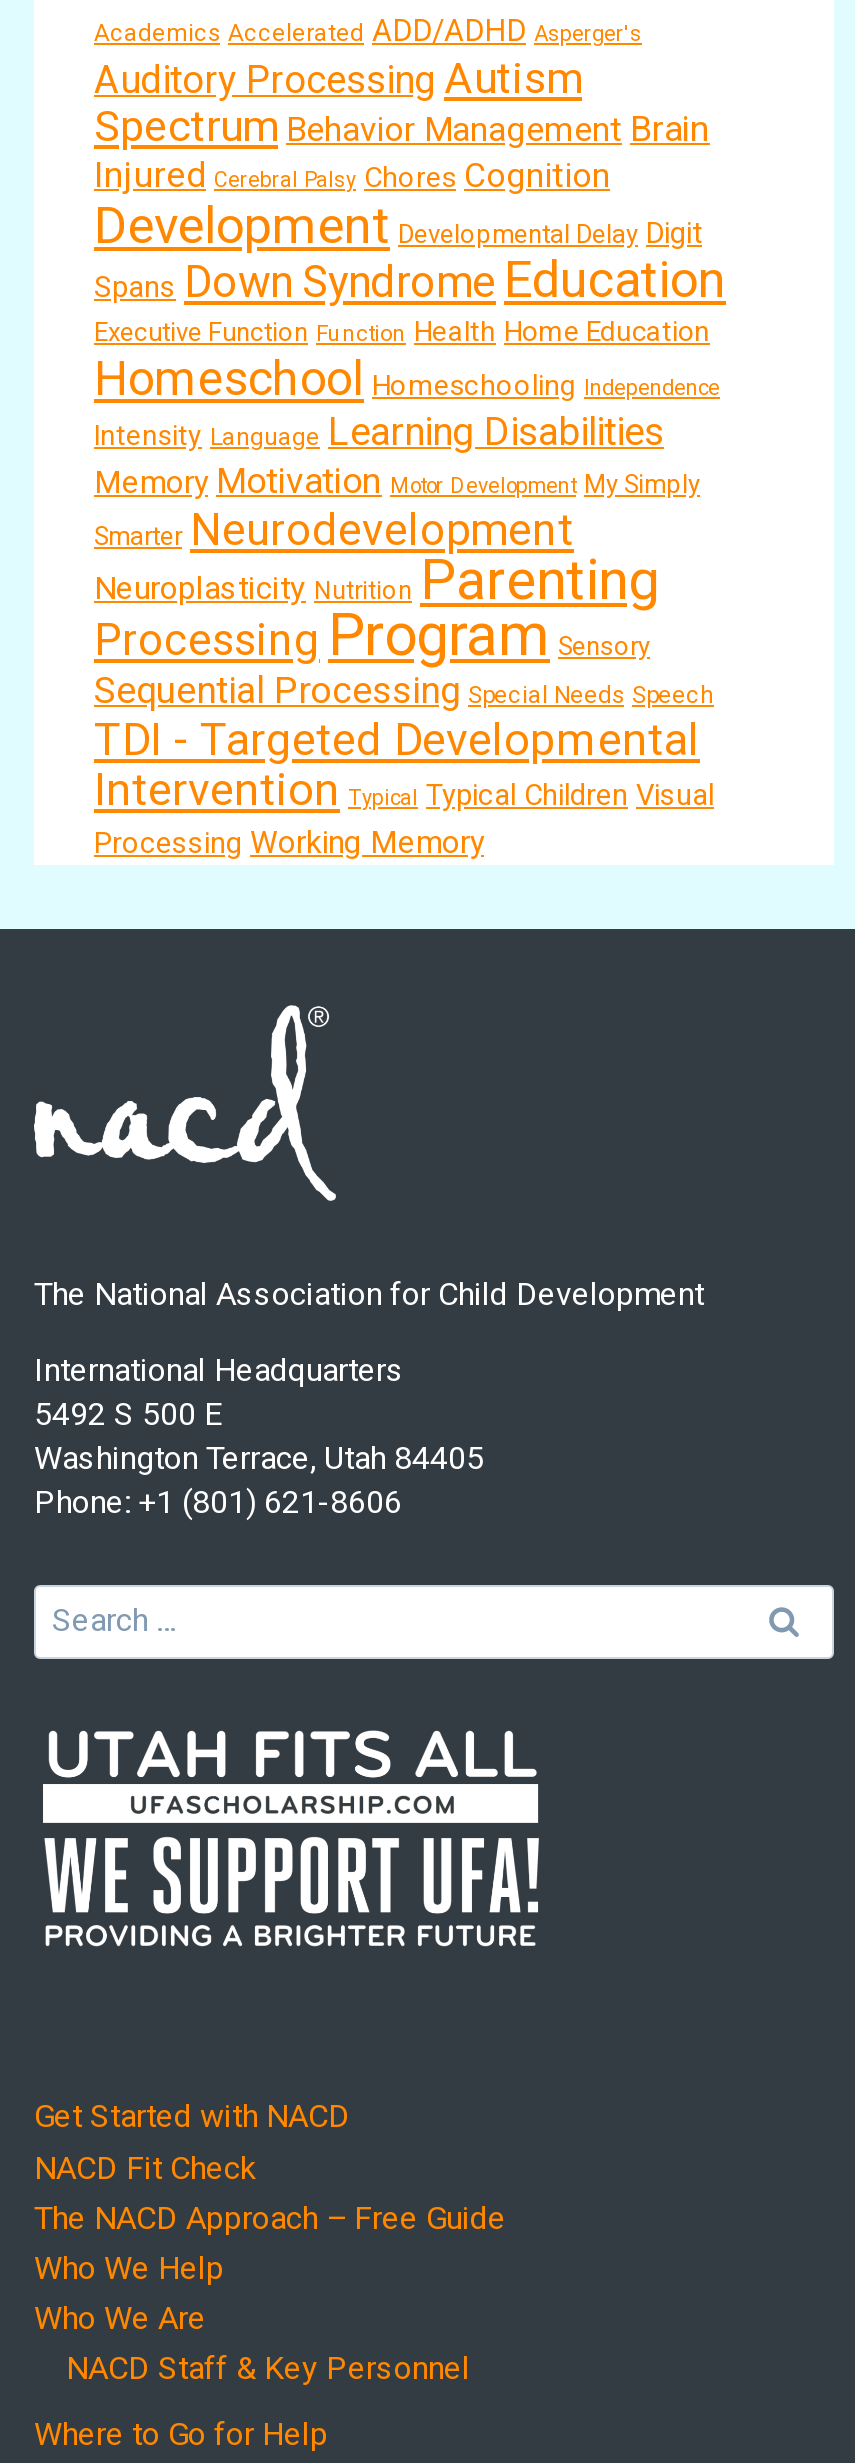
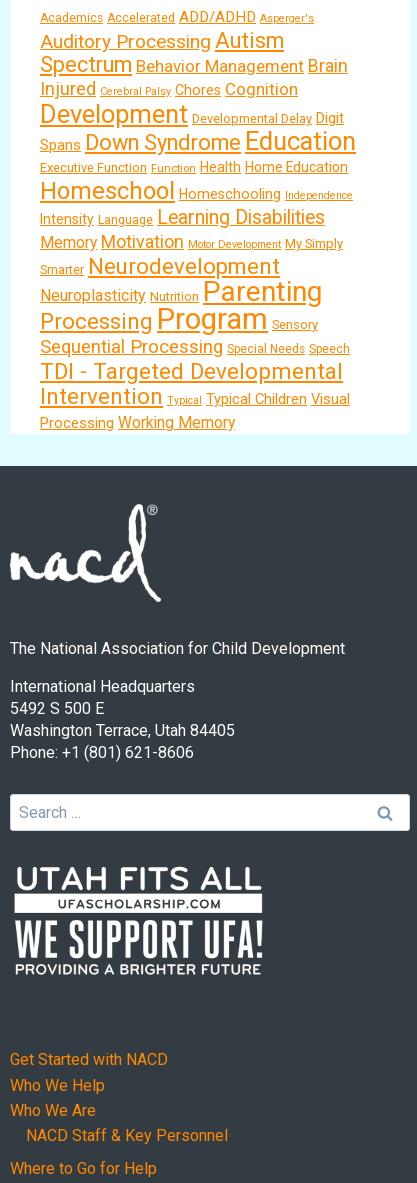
- NACD Fit Check
- The NACD Approach – Free Guide
